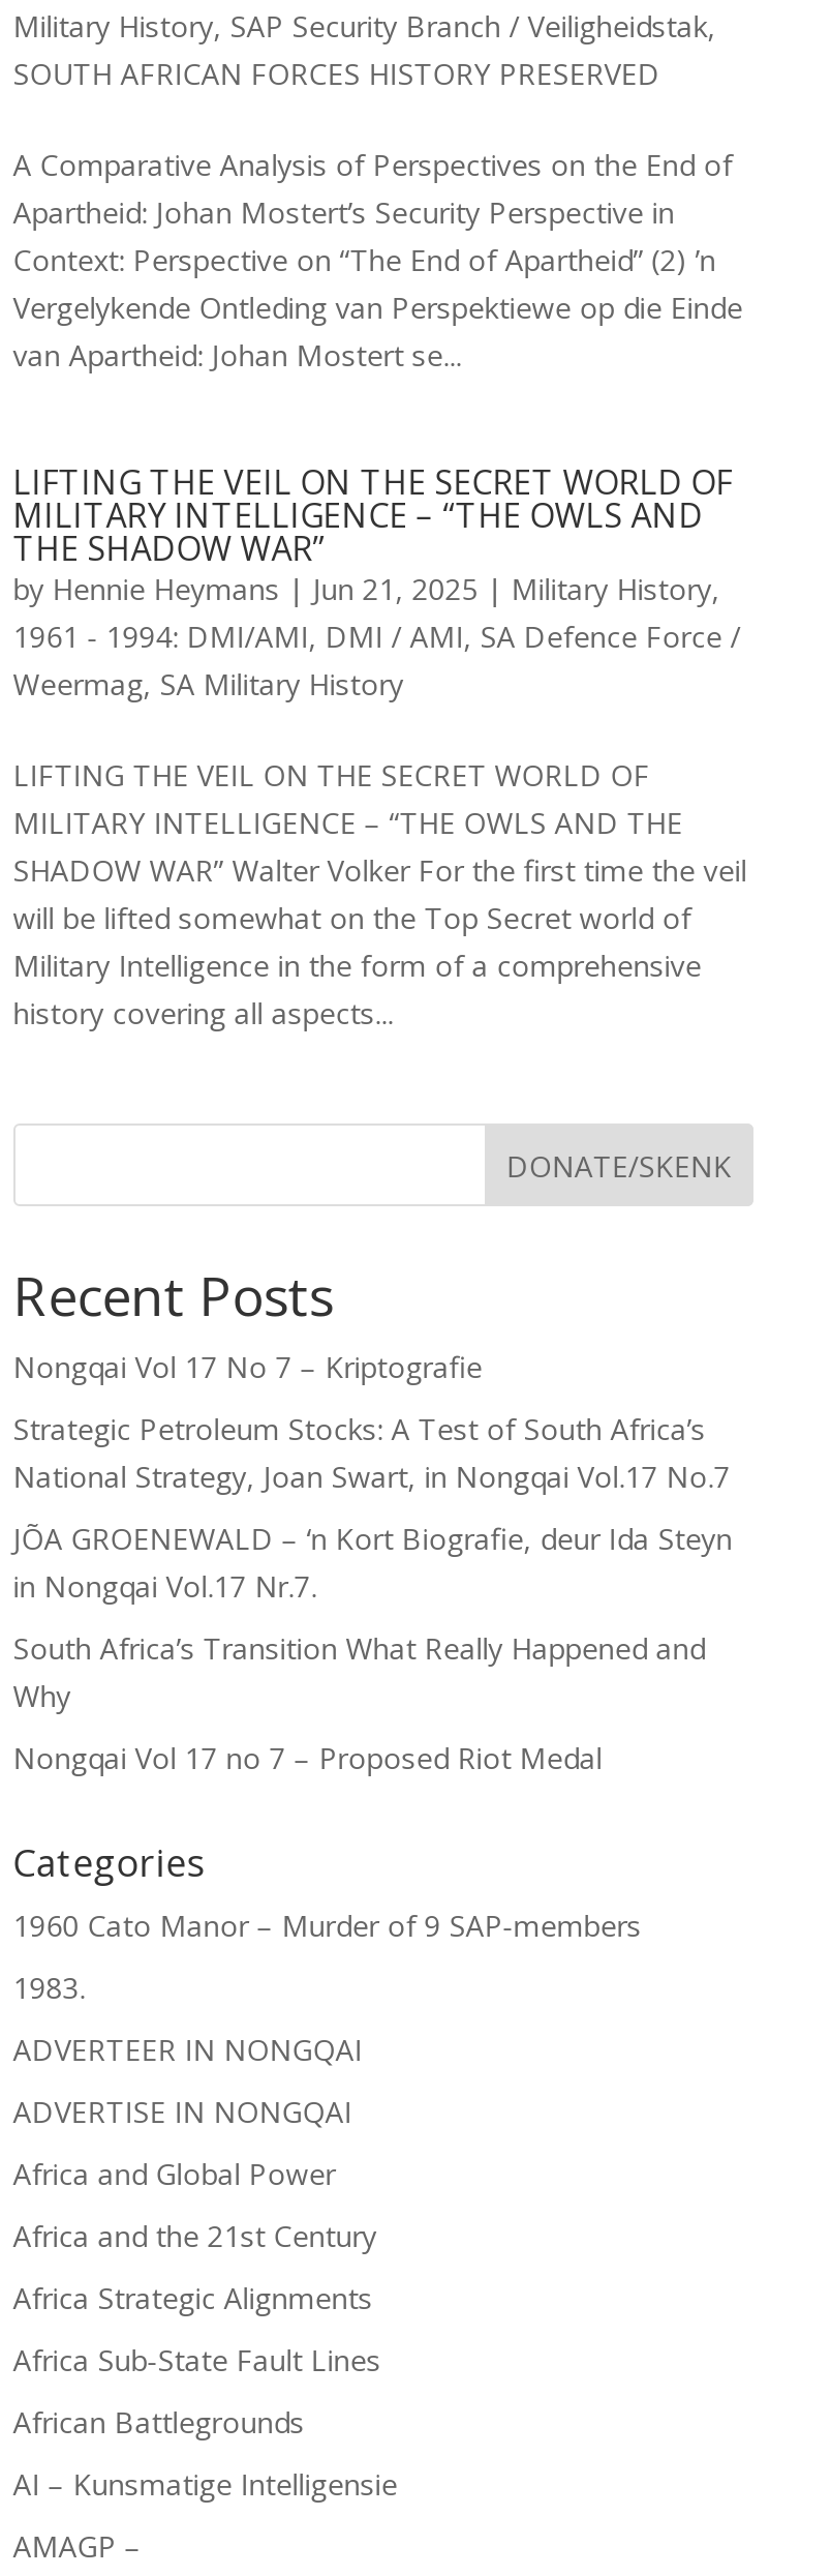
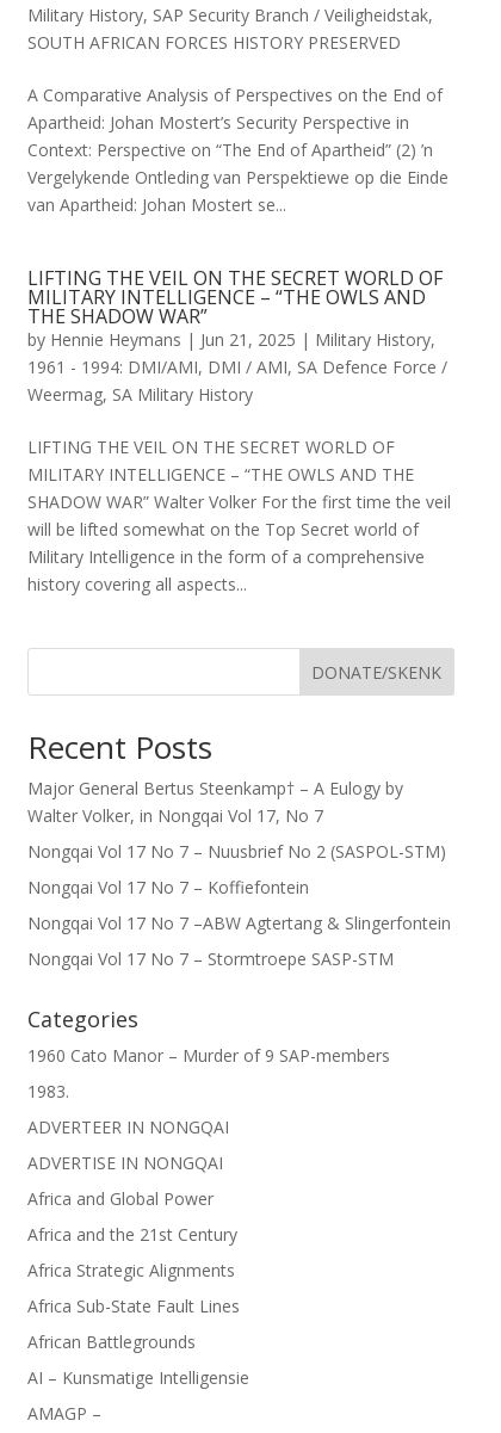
- Nongqai Vol 17 No 7 – Kriptografie
+ Major General Bertus Steenkamp† – A Eulogy by
+ Walter Volker, in Nongqai Vol 17, No 7

- Strategic Petroleum Stocks: A Test of South Africa’s
- National Strategy, Joan Swart, in Nongqai Vol.17 No.7
+ Nongqai Vol 17 No 7 – Nuusbrief No 2 (SASPOL-STM)

- JÕA GROENEWALD – ‘n Kort Biografie, deur Ida Steyn
- in Nongqai Vol.17 Nr.7.
+ Nongqai Vol 17 No 7 – Koffiefontein

- South Africa’s Transition What Really Happened and
- Why
+ Nongqai Vol 17 No 7 –ABW Agtertang & Slingerfontein

- Nongqai Vol 17 no 7 – Proposed Riot Medal
+ Nongqai Vol 17 No 7 – Stormtroepe SASP-STM
